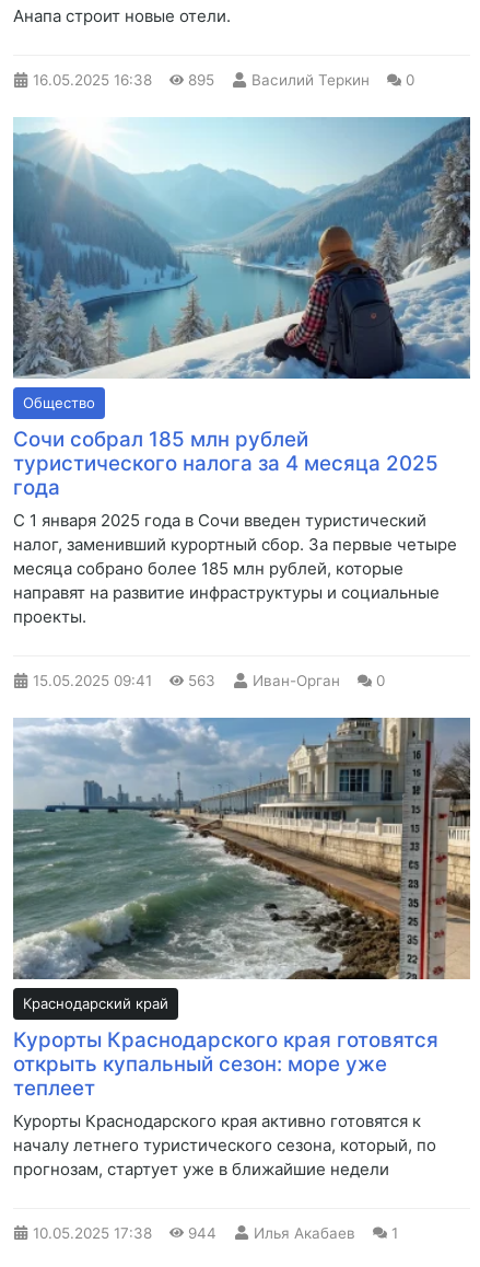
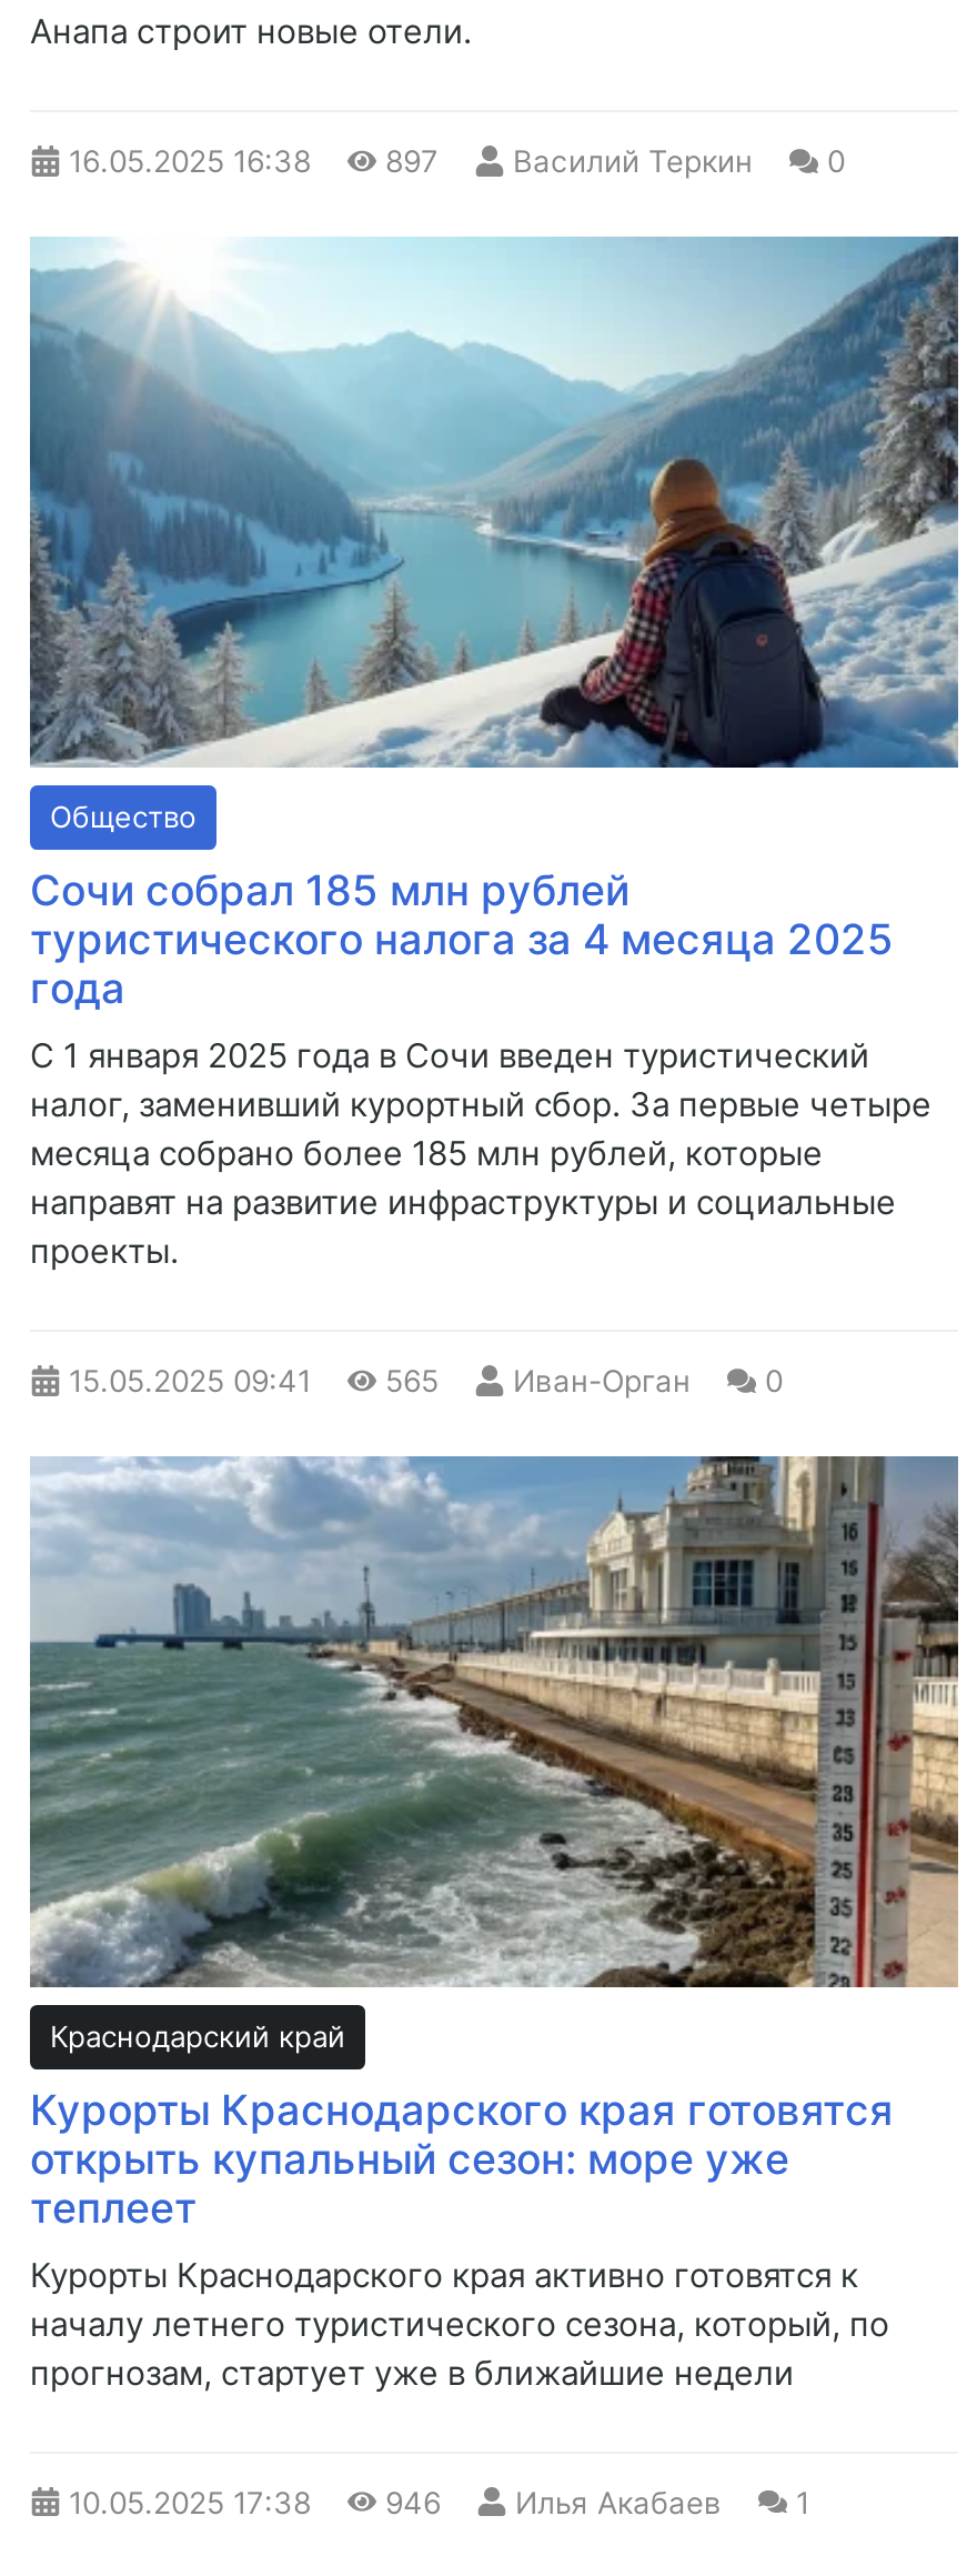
- 16.05.2025 16:38 895
+ 16.05.2025 16:38 897

- 15.05.2025 09:41 563
+ 15.05.2025 09:41 565

- 10.05.2025 17:38 944
+ 10.05.2025 17:38 946
